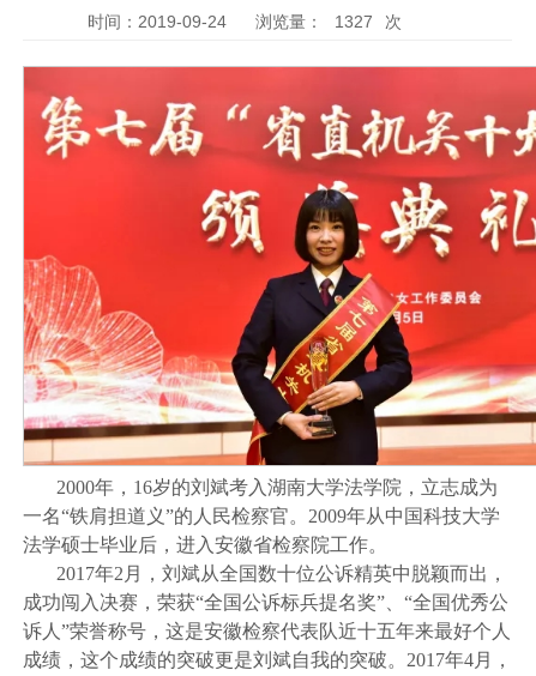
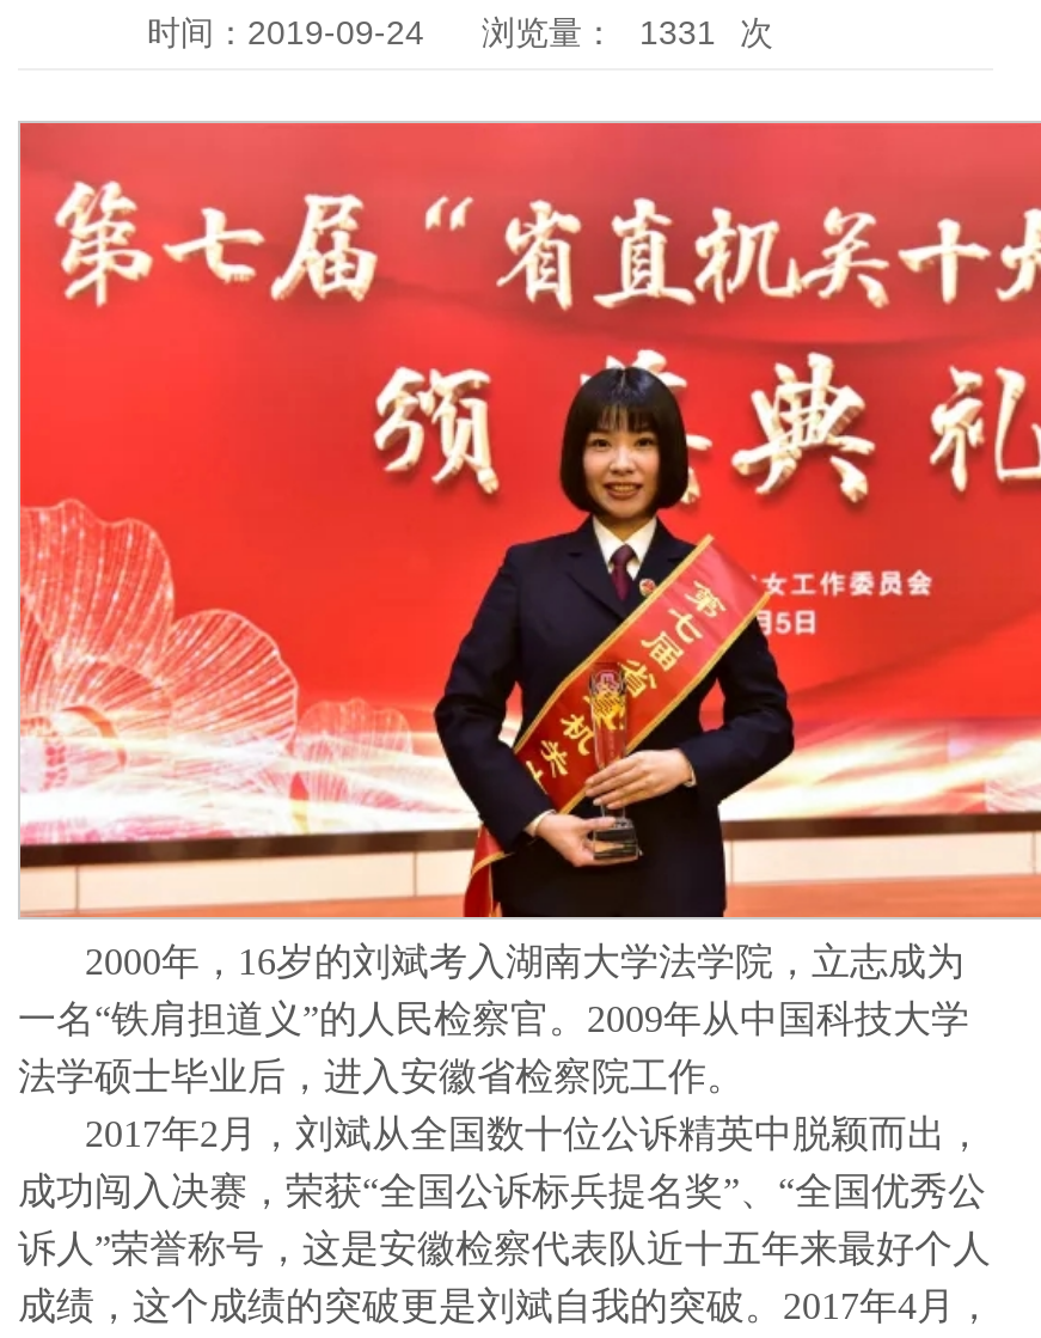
- 时间：2019-09-24 浏览量： 1327 次
+ 时间：2019-09-24 浏览量： 1331 次
